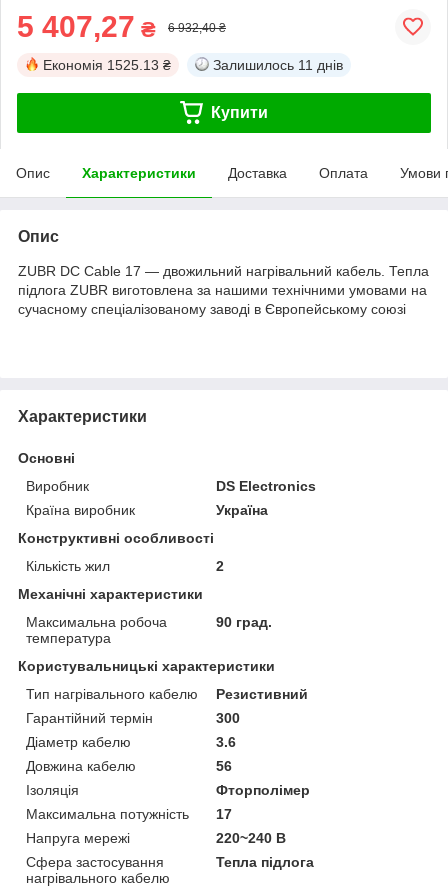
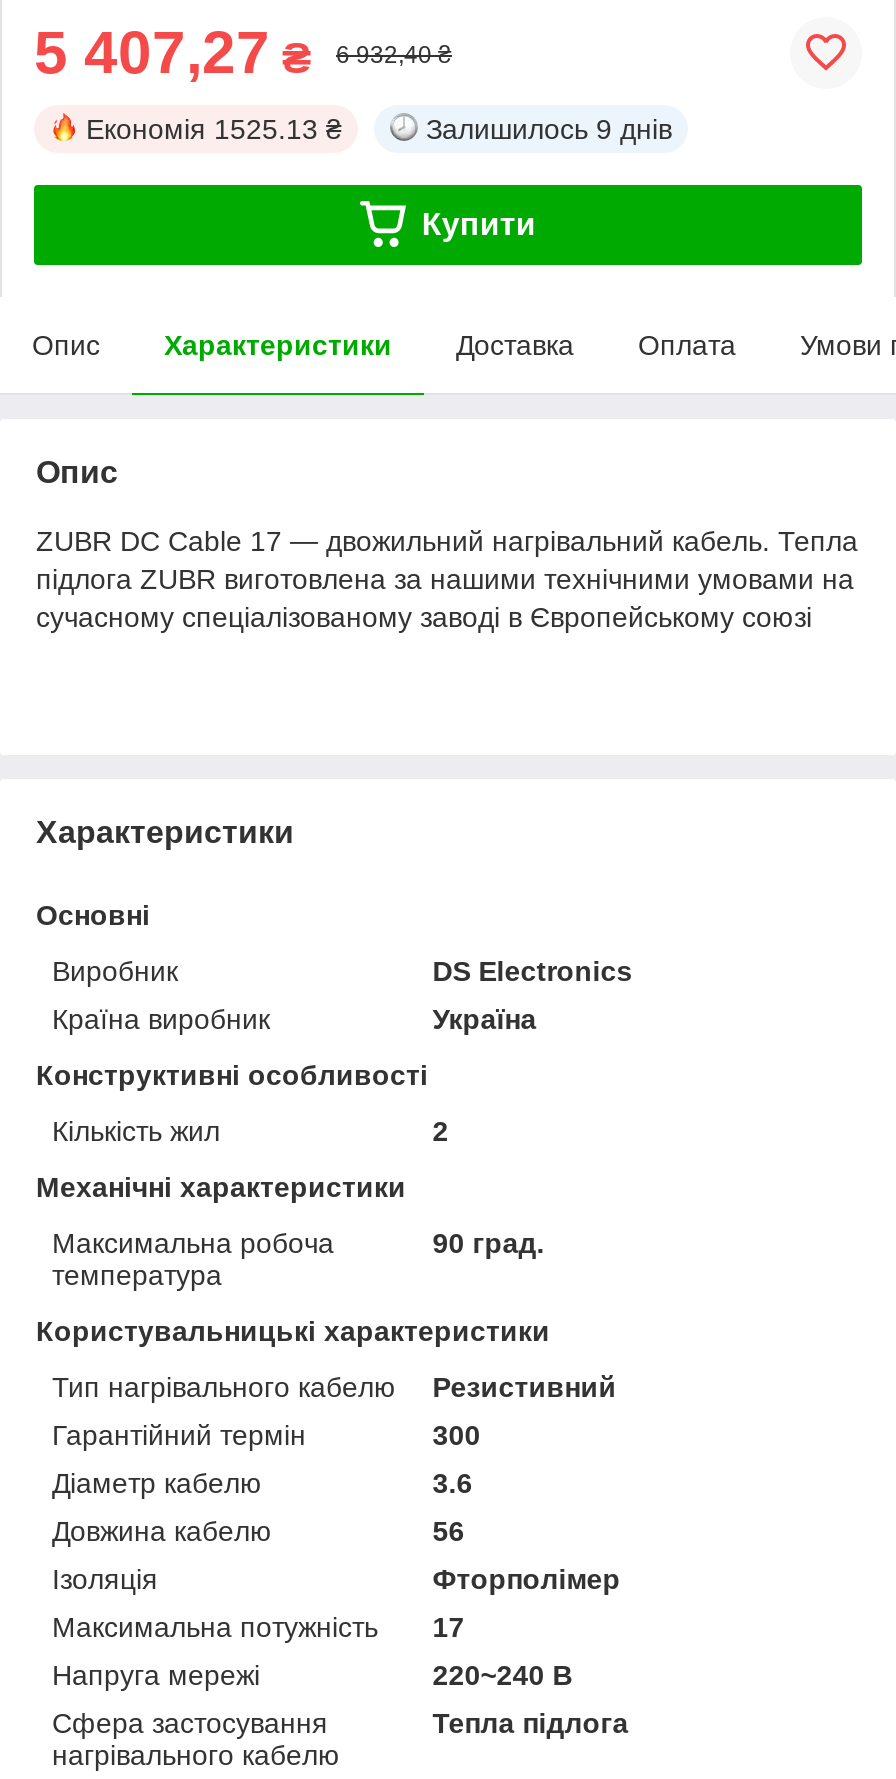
- Залишилось 11 днів
+ Залишилось 9 днів
